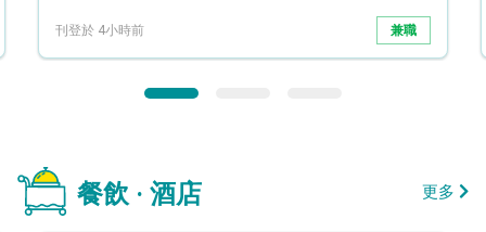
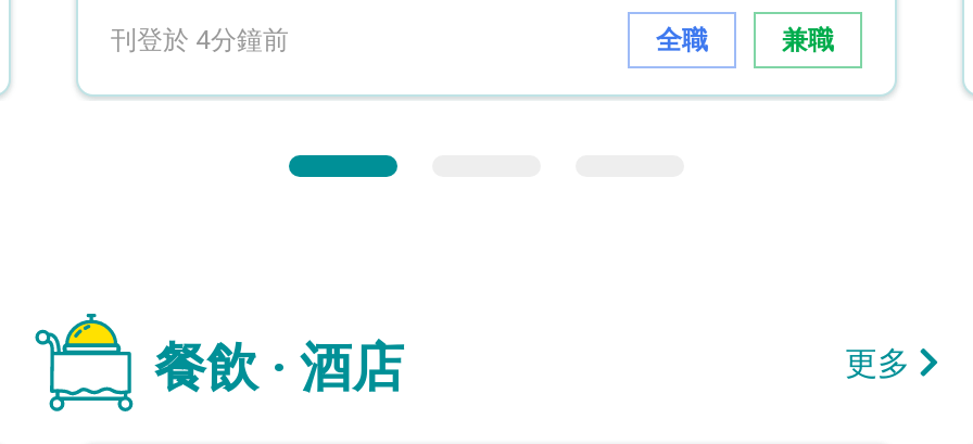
- 刊登於 4小時前
+ 刊登於 4分鐘前
+ 全職
